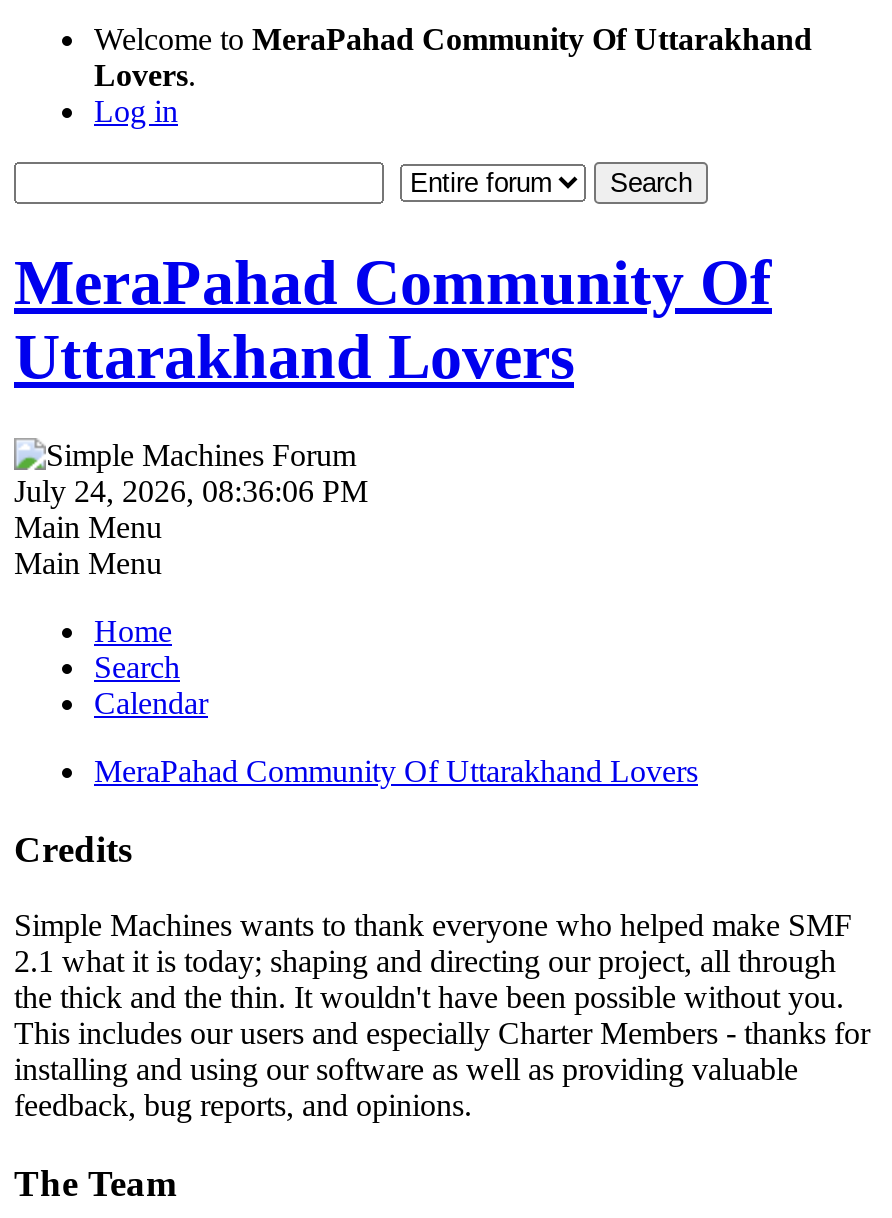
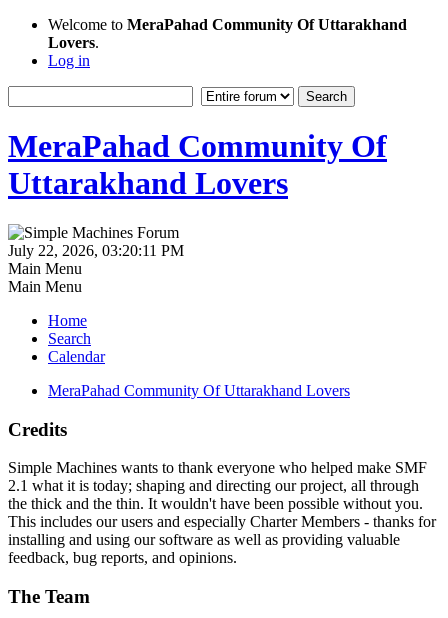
- July 24, 2026, 08:36:06 PM
+ July 22, 2026, 03:20:11 PM
